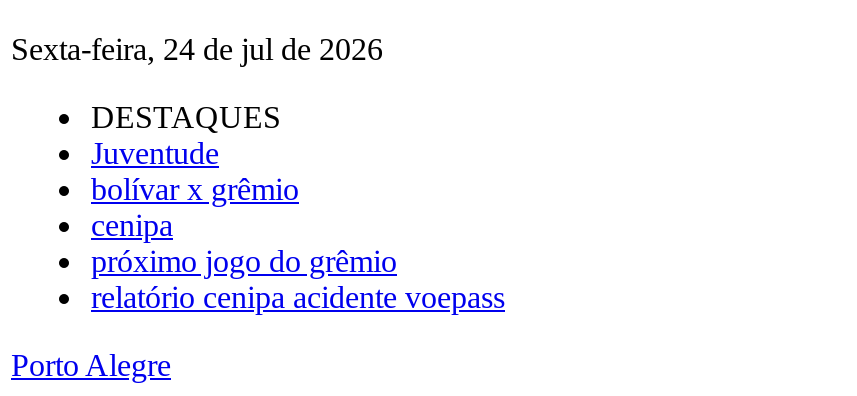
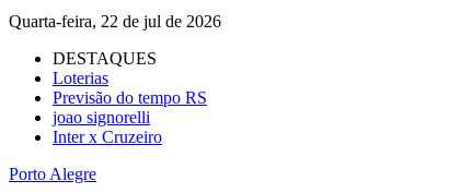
- Sexta-feira, 24 de jul de 2026
+ Quarta-feira, 22 de jul de 2026

- Juventude
- bolívar x grêmio
- cenipa
- próximo jogo do grêmio
- relatório cenipa acidente voepass
+ Loterias
+ Previsão do tempo RS
+ joao signorelli
+ Inter x Cruzeiro
